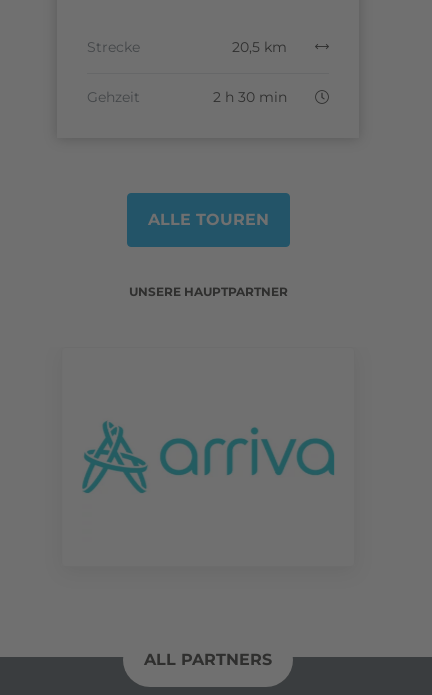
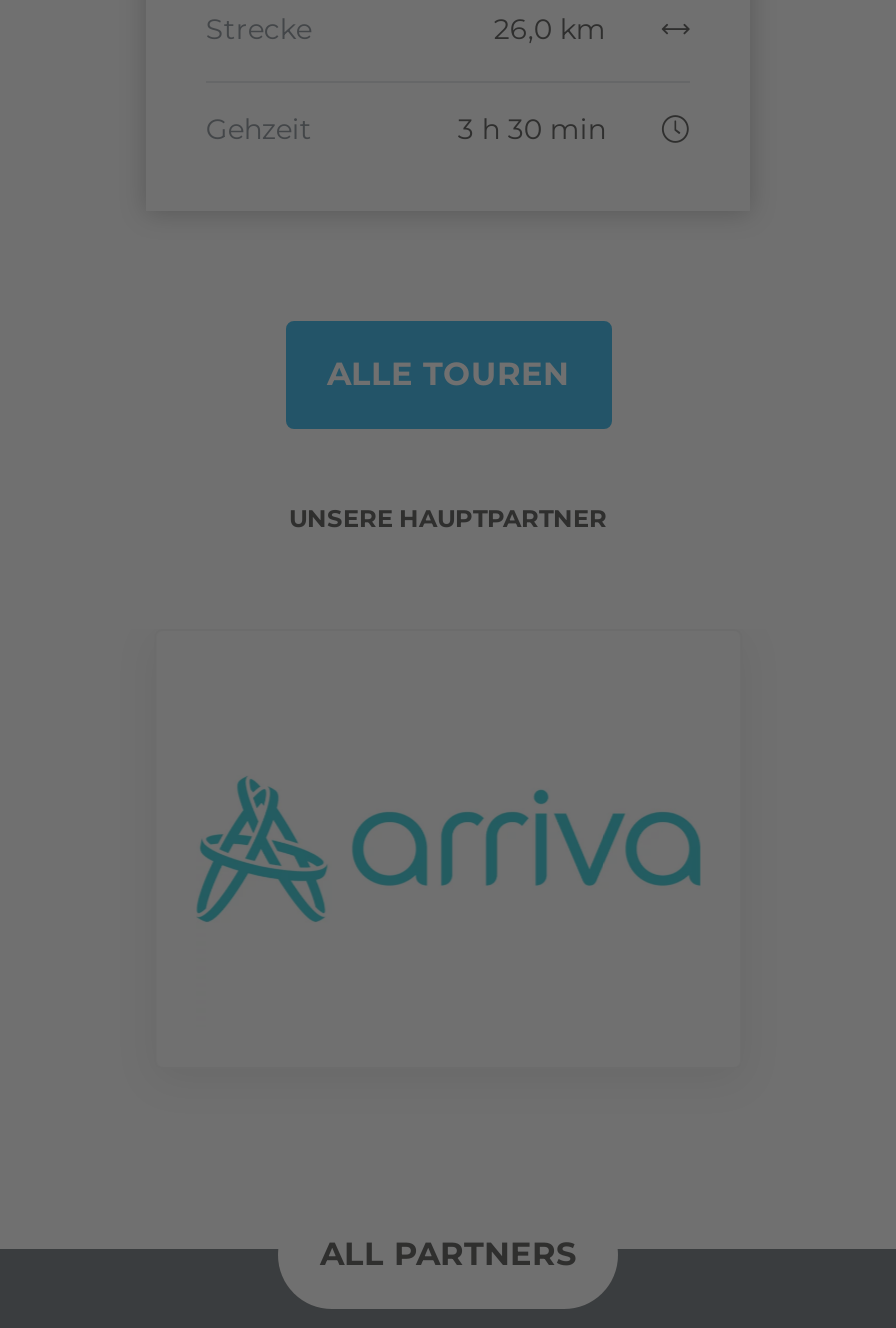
- 20,5 km
+ 26,0 km

- 2 h 30 min
+ 3 h 30 min
